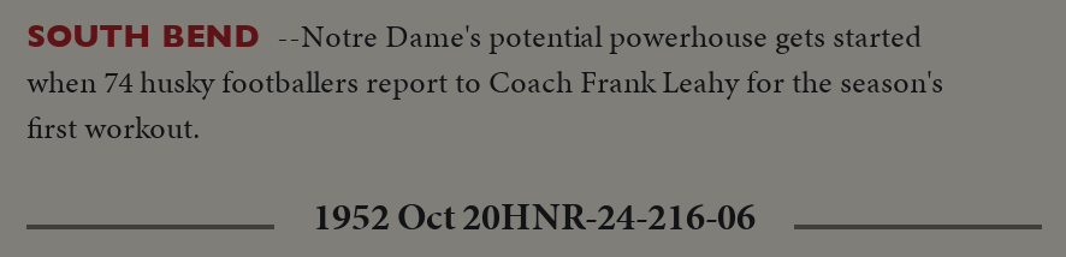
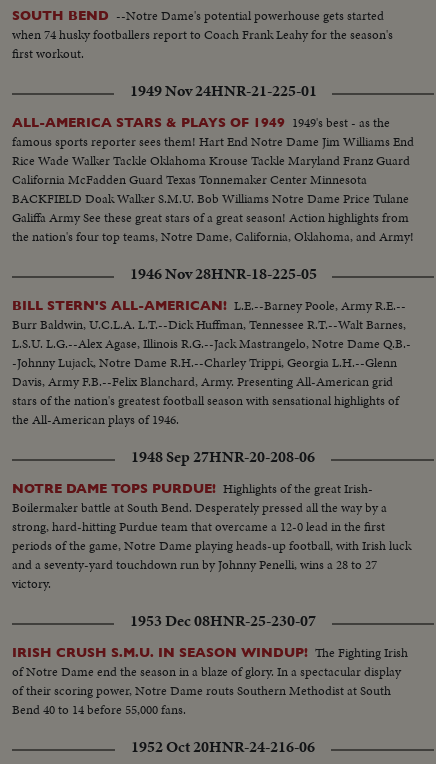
+ 1949 Nov 24HNR-21-225-01
+ ALL-AMERICA STARS & PLAYS OF 1949 1949's best - as the
+ famous sports reporter sees them! Hart End Notre Dame Jim Williams End
+ Rice Wade Walker Tackle Oklahoma Krouse Tackle Maryland Franz Guard
+ California McFadden Guard Texas Tonnemaker Center Minnesota
+ BACKFIELD Doak Walker S.M.U. Bob Williams Notre Dame Price Tulane
+ Galiffa Army See these great stars of a great season! Action highlights from
+ the nation's four top teams, Notre Dame, California, Oklahoma, and Army!
+ 1946 Nov 28HNR-18-225-05
+ BILL STERN'S ALL-AMERICAN! L.E.--Barney Poole, Army R.E.--
+ Burr Baldwin, U.C.L.A. L.T.--Dick Huffman, Tennessee R.T.--Walt Barnes,
+ L.S.U. L.G.--Alex Agase, Illinois R.G.--Jack Mastrangelo, Notre Dame Q.B.-
+ -Johnny Lujack, Notre Dame R.H.--Charley Trippi, Georgia L.H.--Glenn
+ Davis, Army F.B.--Felix Blanchard, Army. Presenting All-American grid
+ stars of the nation's greatest football season with sensational highlights of
+ the All-American plays of 1946.
+ 1948 Sep 27HNR-20-208-06
+ NOTRE DAME TOPS PURDUE! Highlights of the great Irish-
+ Boilermaker battle at South Bend. Desperately pressed all the way by a
+ strong, hard-hitting Purdue team that overcame a 12-0 lead in the first
+ periods of the game, Notre Dame playing heads-up football, with Irish luck
+ and a seventy-yard touchdown run by Johnny Penelli, wins a 28 to 27
+ victory.
+ 1953 Dec 08HNR-25-230-07
+ IRISH CRUSH S.M.U. IN SEASON WINDUP! The Fighting Irish
+ of Notre Dame end the season in a blaze of glory. In a spectacular display
+ of their scoring power, Notre Dame routs Southern Methodist at South
+ Bend 40 to 14 before 55,000 fans.
